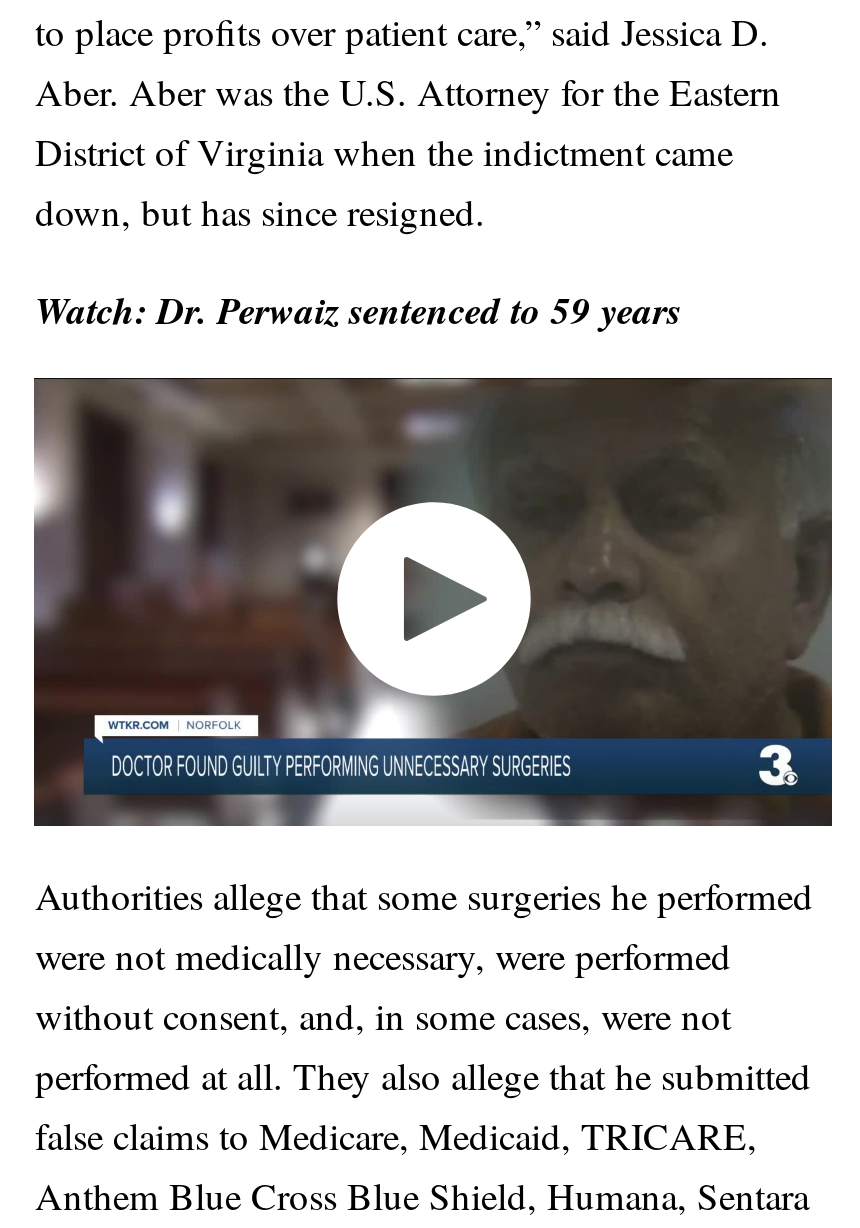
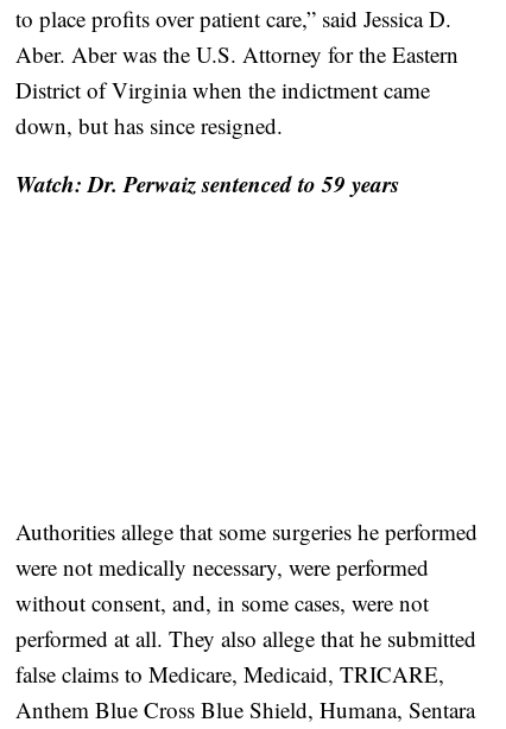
- [image]
